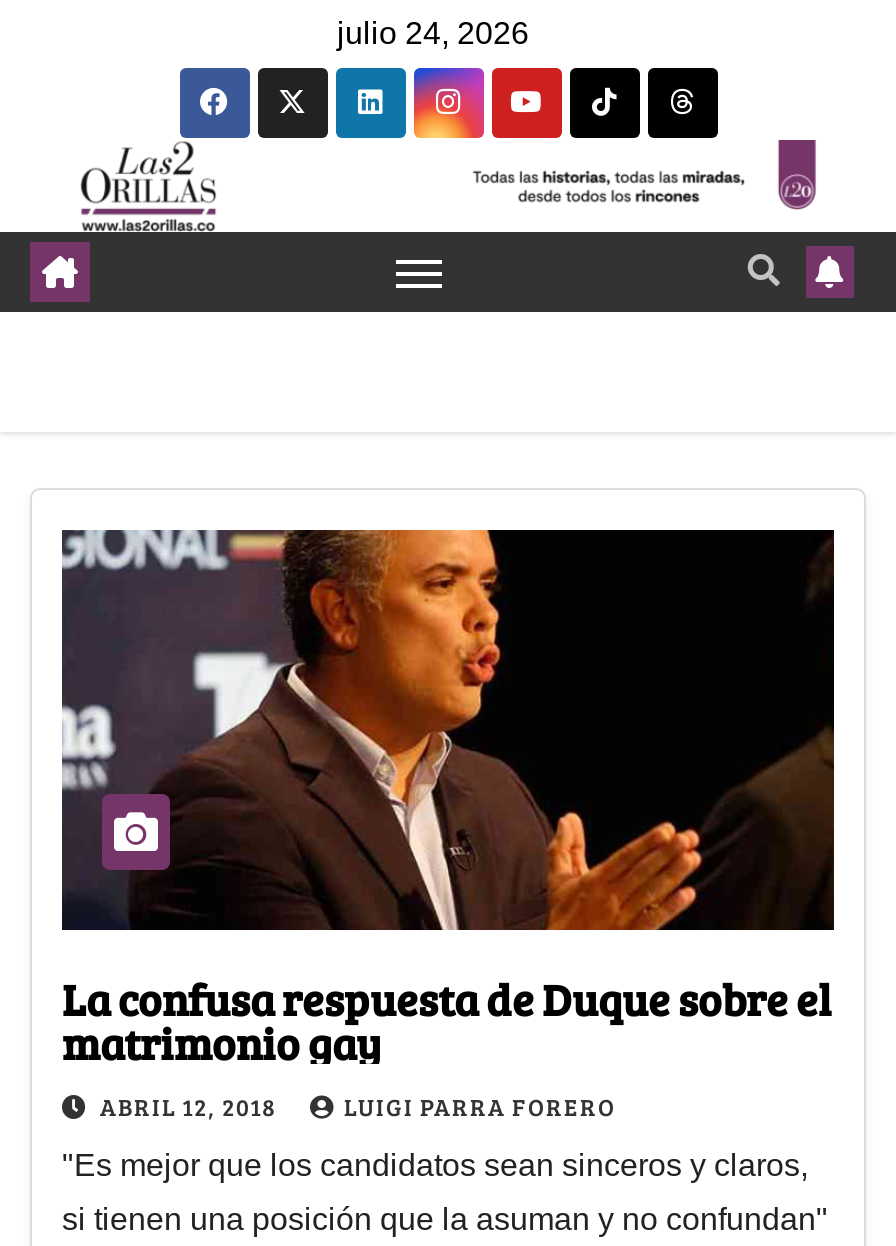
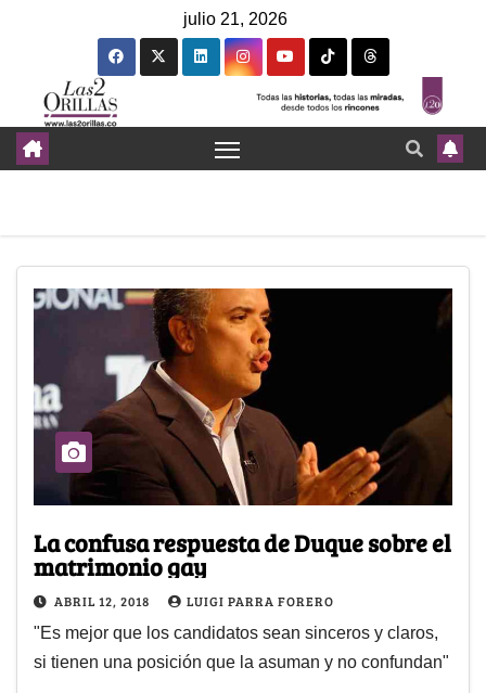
- julio 24, 2026
+ julio 21, 2026
